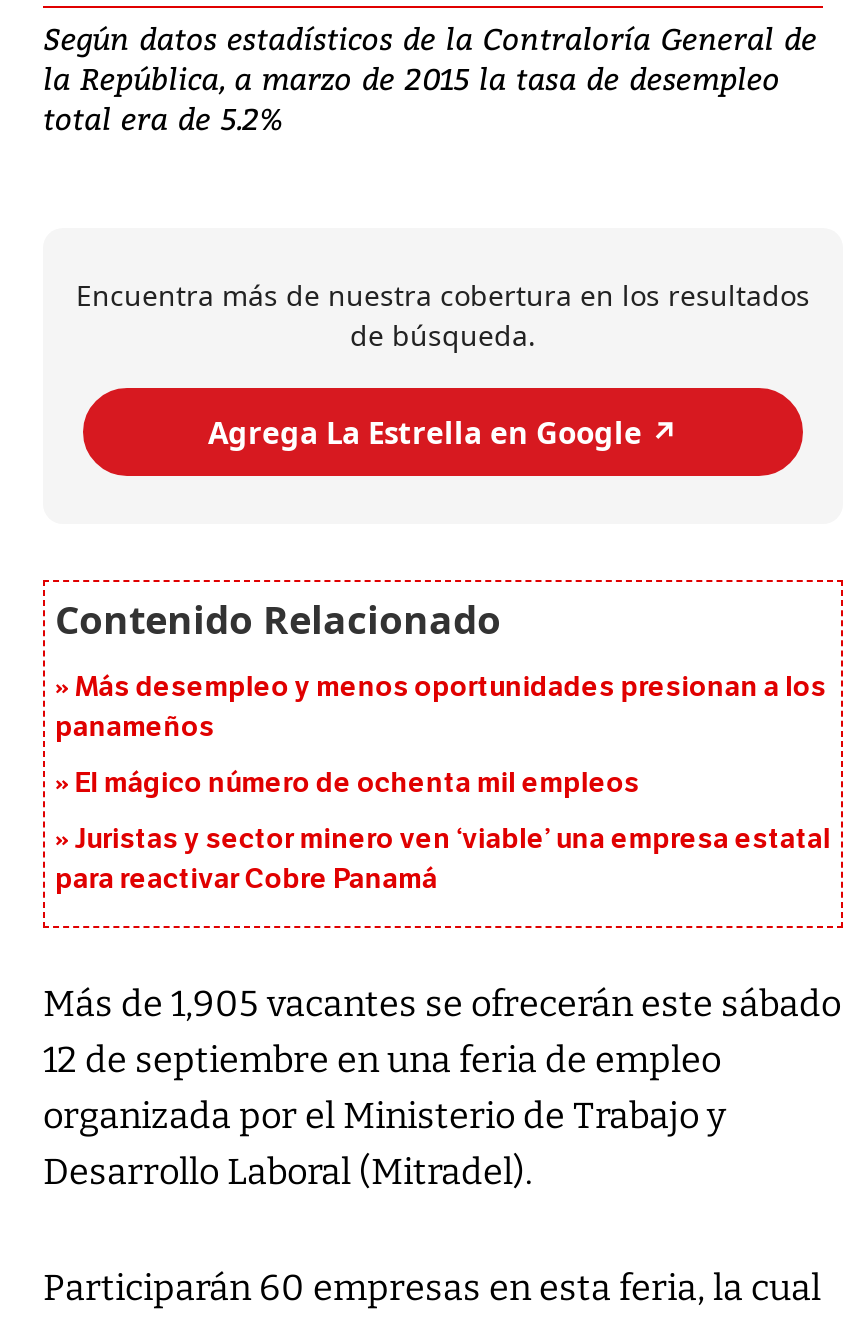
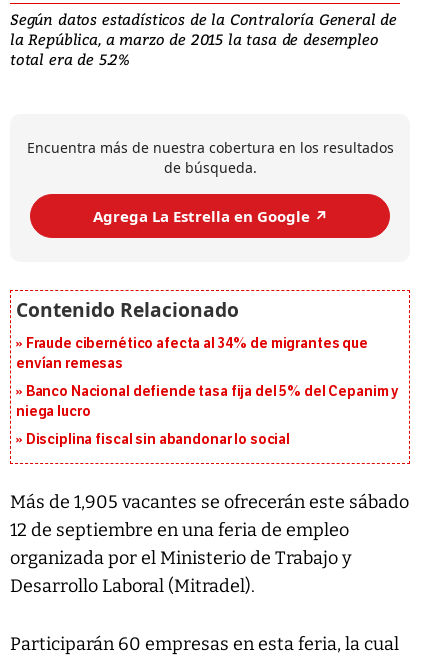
- Más desempleo y menos oportunidades presionan a los
- panameños
+ Fraude cibernético afecta al 34% de migrantes que
+ envían remesas

- El mágico número de ochenta mil empleos
+ Banco Nacional defiende tasa fija del 5% del Cepanim y
+ niega lucro

- Juristas y sector minero ven ‘viable’ una empresa estatal
- para reactivar Cobre Panamá
+ Disciplina fiscal sin abandonar lo social
